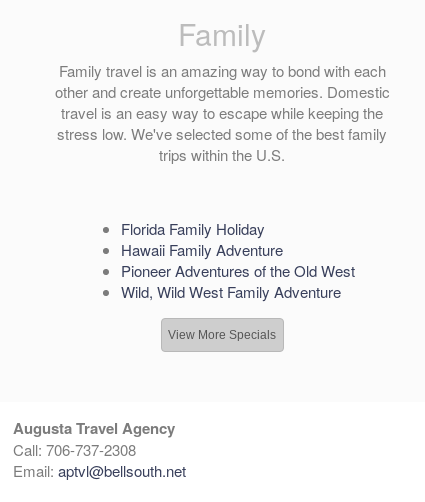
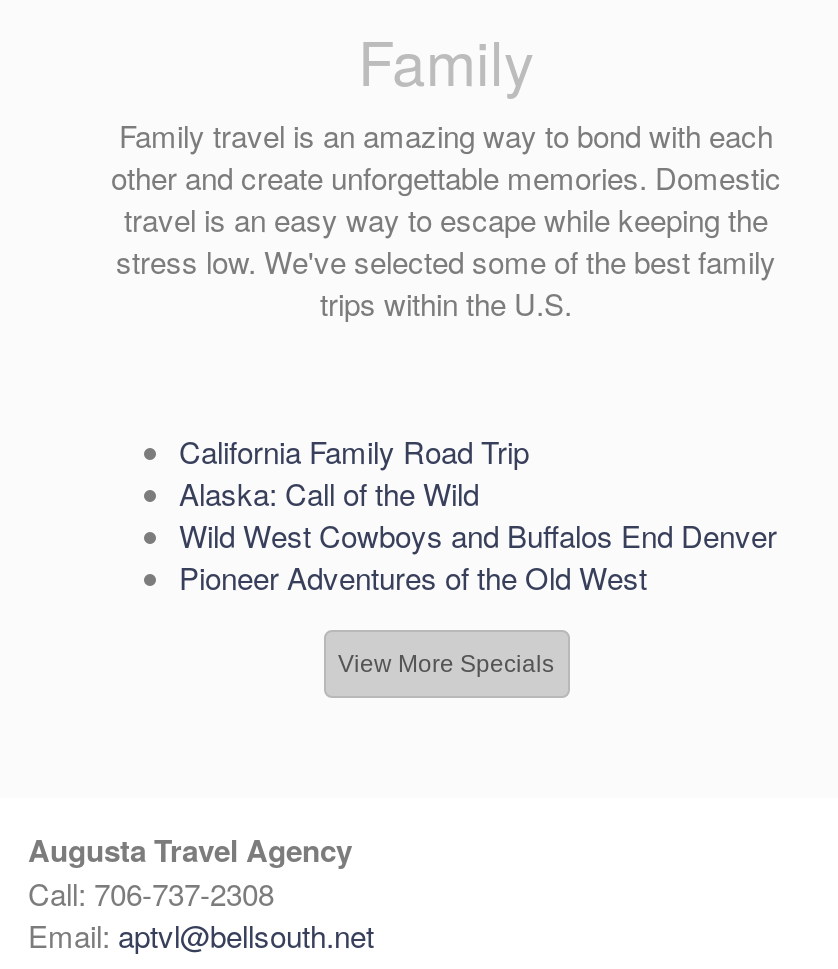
- Florida Family Holiday
- Hawaii Family Adventure
+ California Family Road Trip
+ Alaska: Call of the Wild
+ Wild West Cowboys and Buffalos End Denver

moved down: Pioneer Adventures of the Old West

- Wild, Wild West Family Adventure
